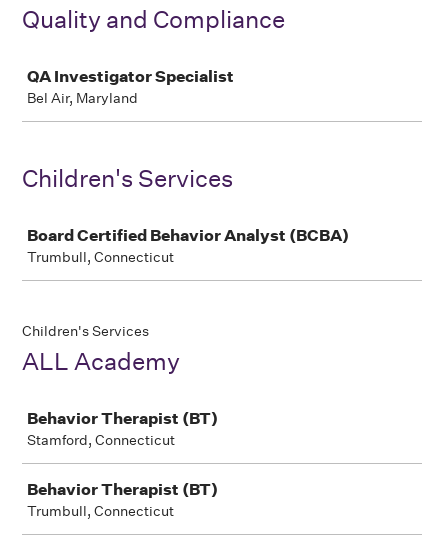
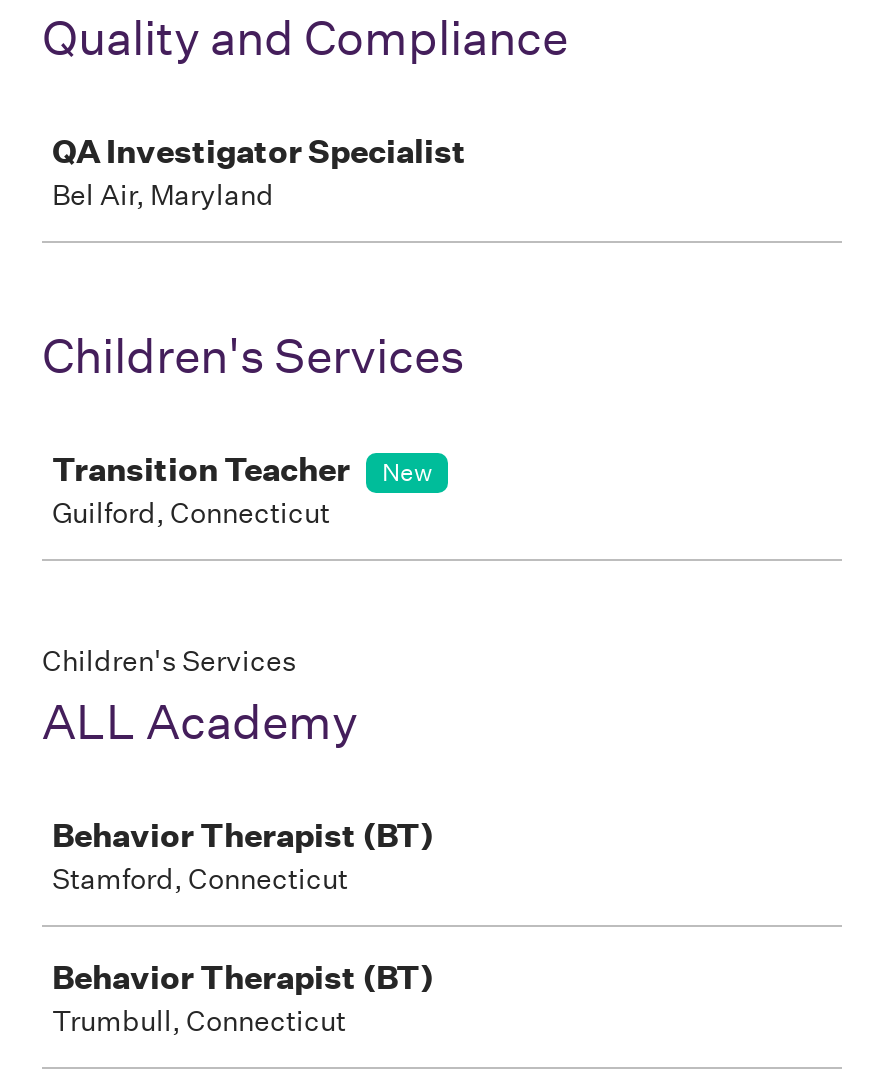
- Board Certified Behavior Analyst (BCBA)
- Trumbull, Connecticut
+ Transition Teacher
+ New
+ Guilford, Connecticut
